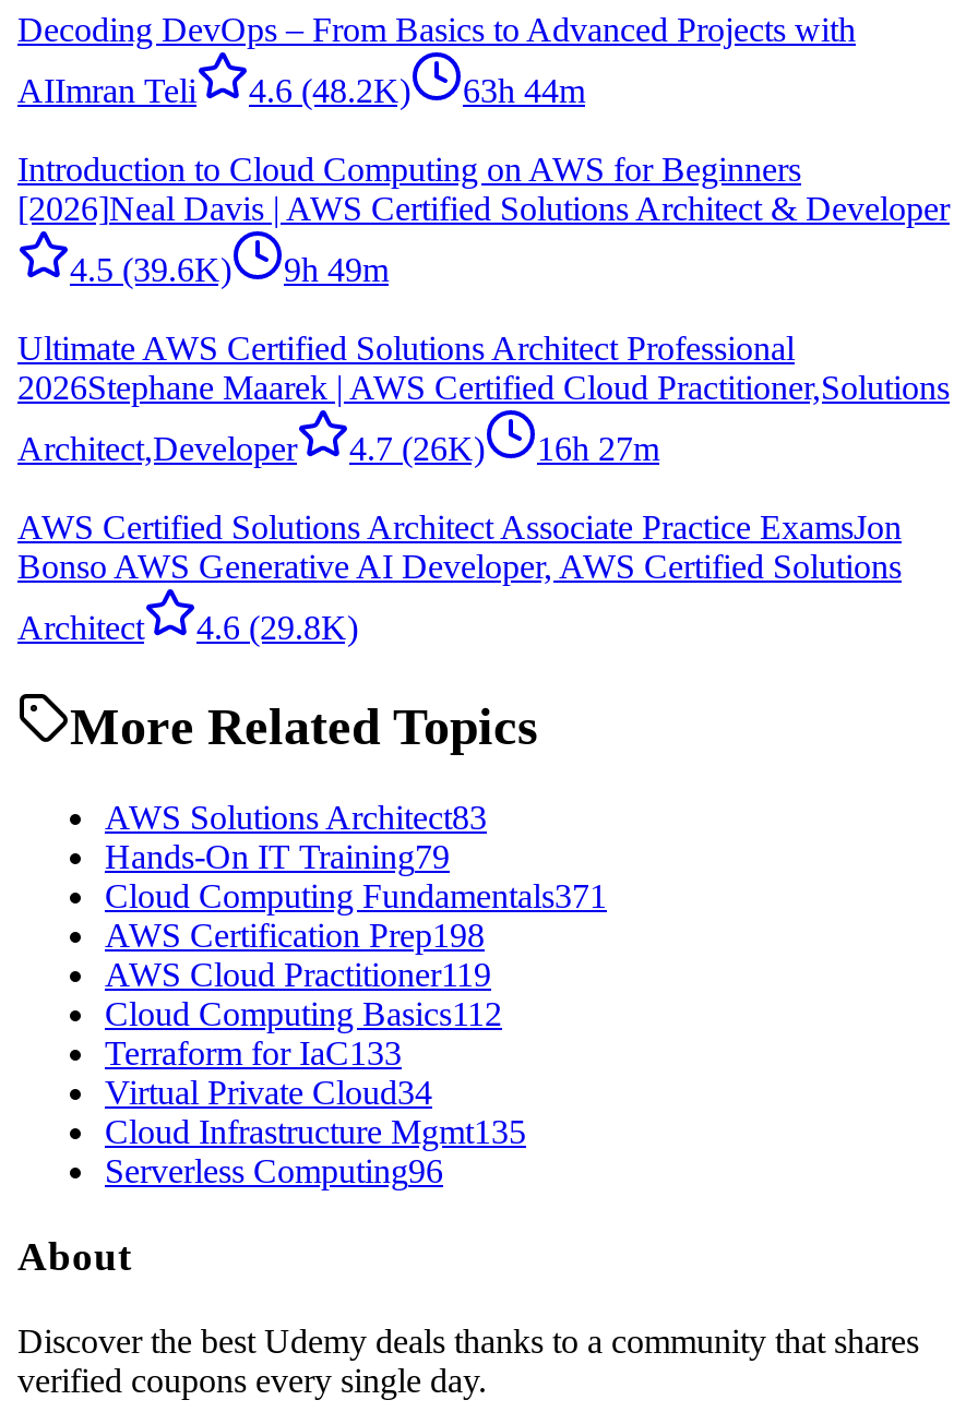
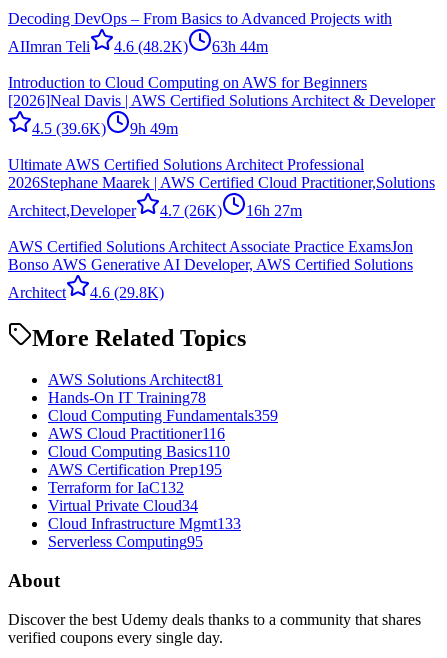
- AWS Solutions Architect83
- Hands-On IT Training79
- Cloud Computing Fundamentals371
- AWS Certification Prep198
- AWS Cloud Practitioner119
- Cloud Computing Basics112
- Terraform for IaC133
+ AWS Solutions Architect81
+ Hands-On IT Training78
+ Cloud Computing Fundamentals359
+ AWS Cloud Practitioner116
+ Cloud Computing Basics110
+ AWS Certification Prep195
+ Terraform for IaC132

- Cloud Infrastructure Mgmt135
+ Cloud Infrastructure Mgmt133

- Serverless Computing96
+ Serverless Computing95
